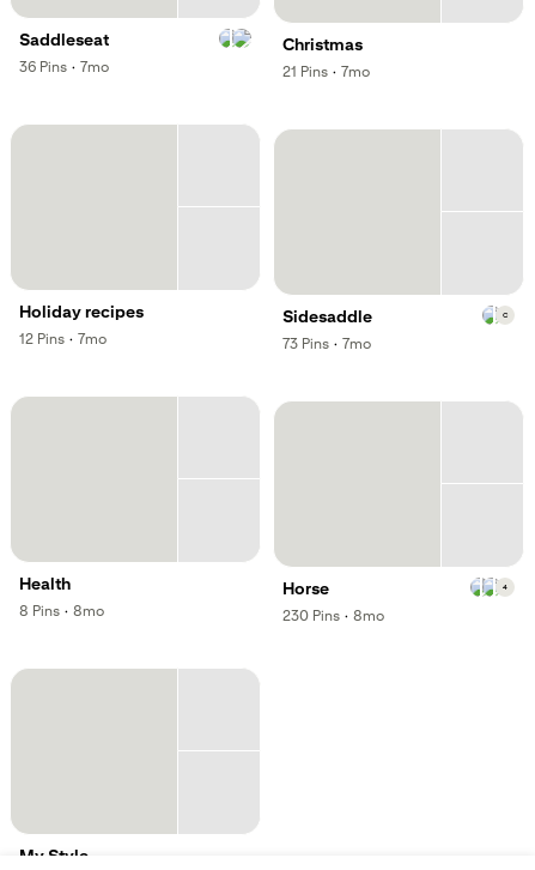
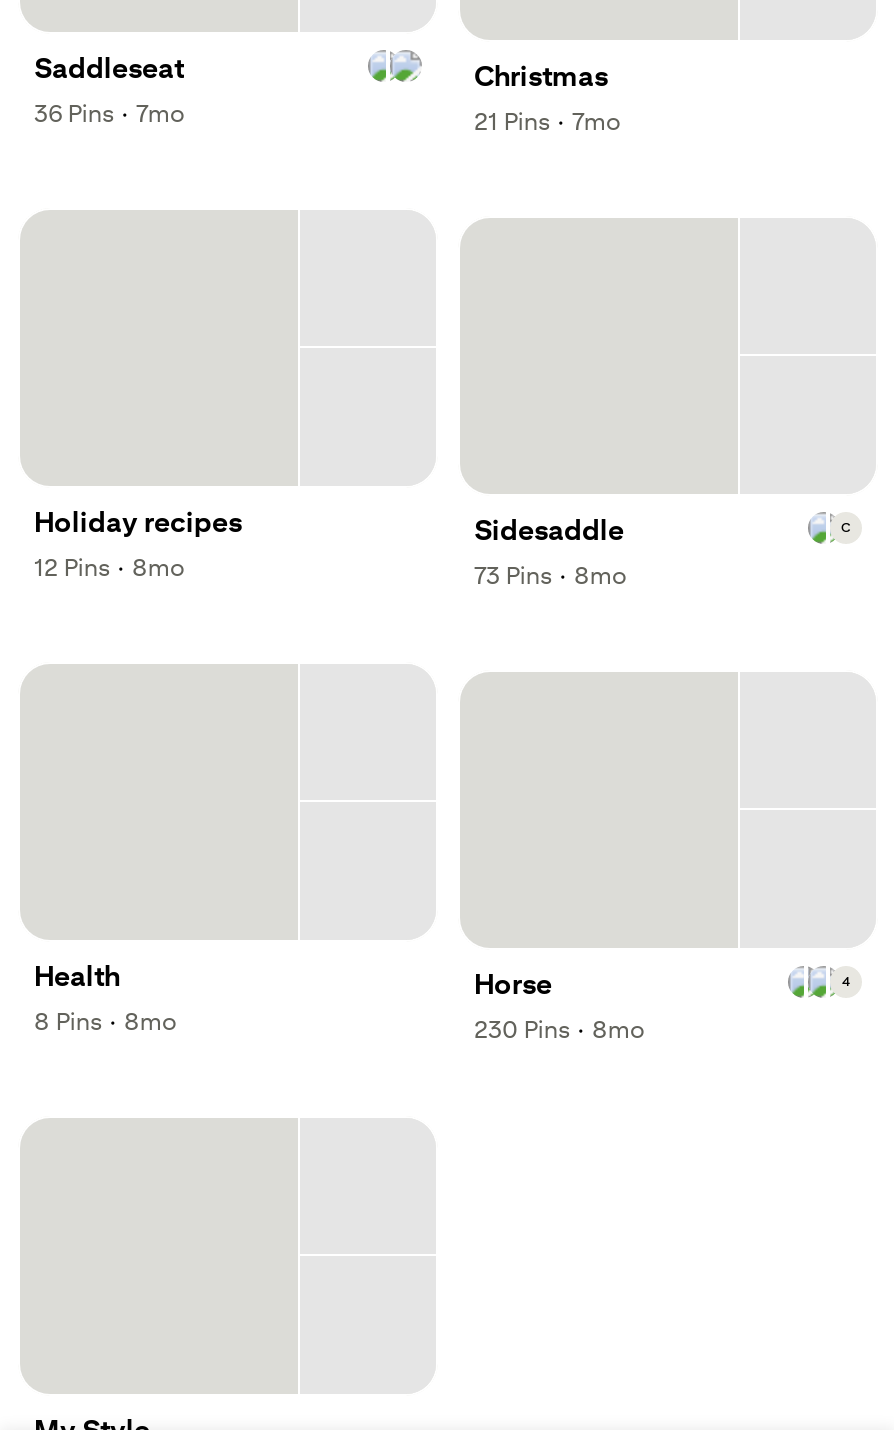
- ,12 Pins · , 7mo
+ ,12 Pins · , 8mo

- ,73 Pins · , 7mo
+ ,73 Pins · , 8mo
